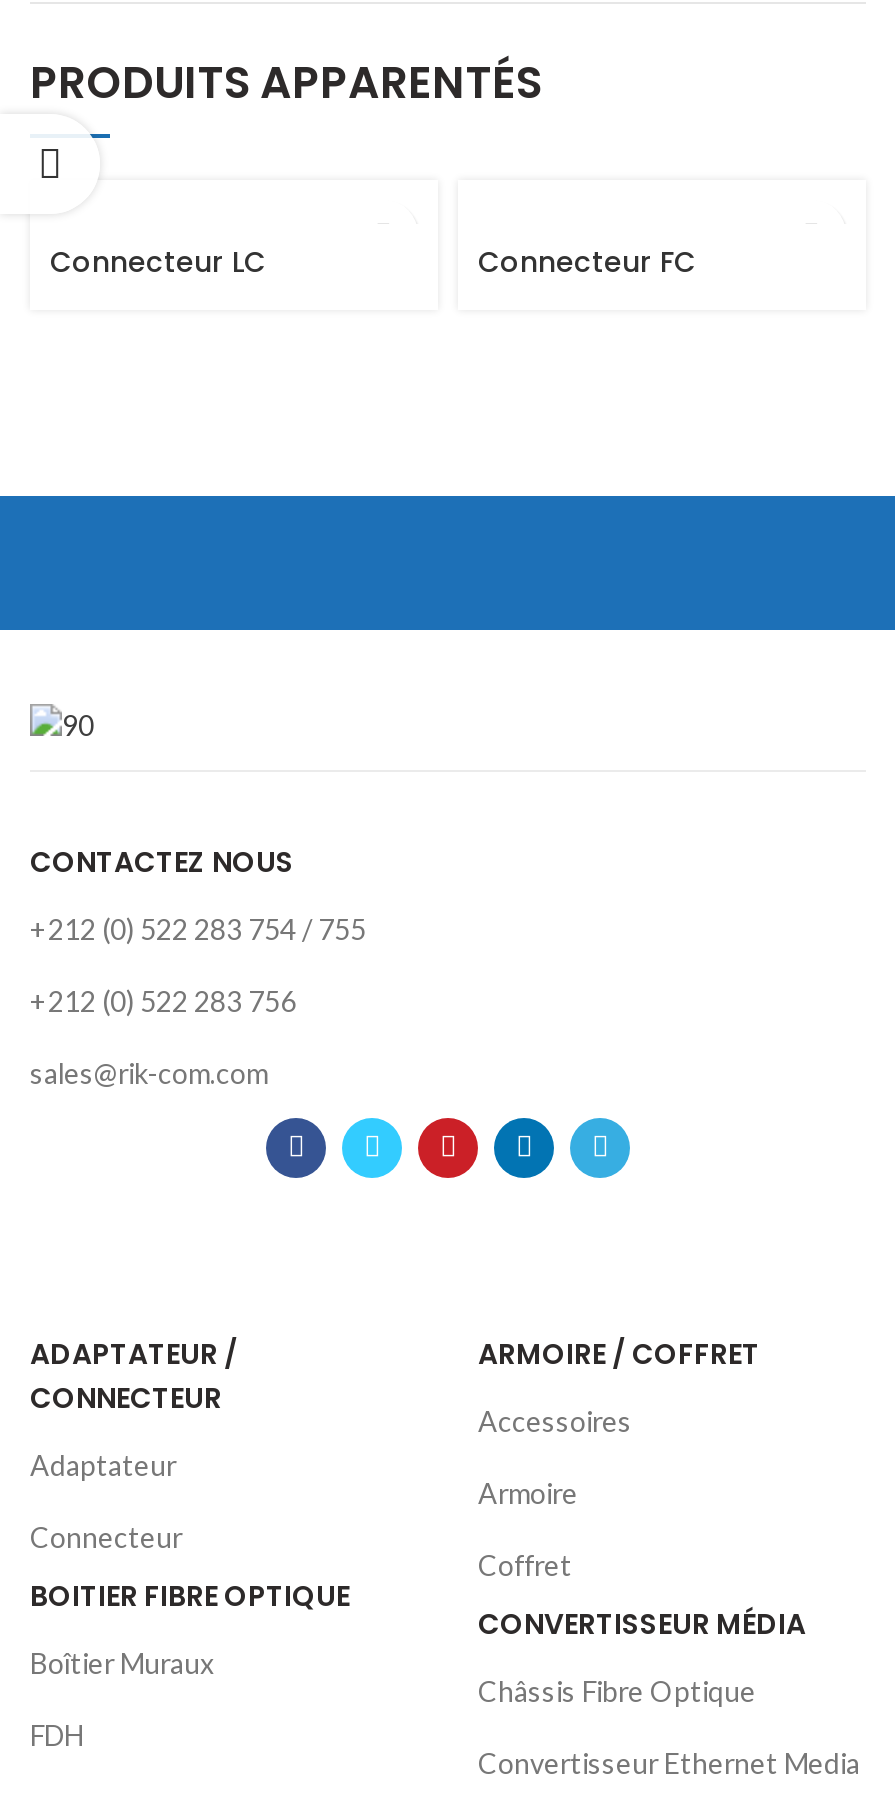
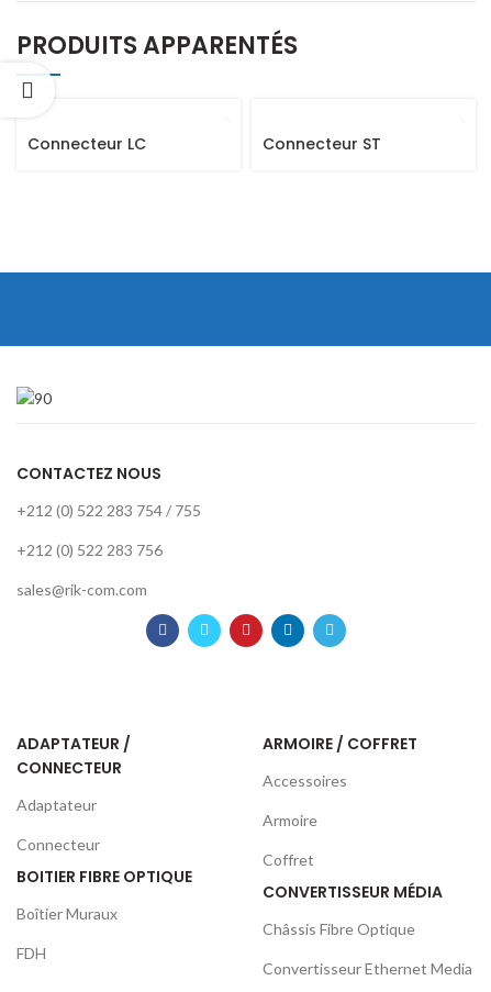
- Connecteur FC
+ Connecteur ST
